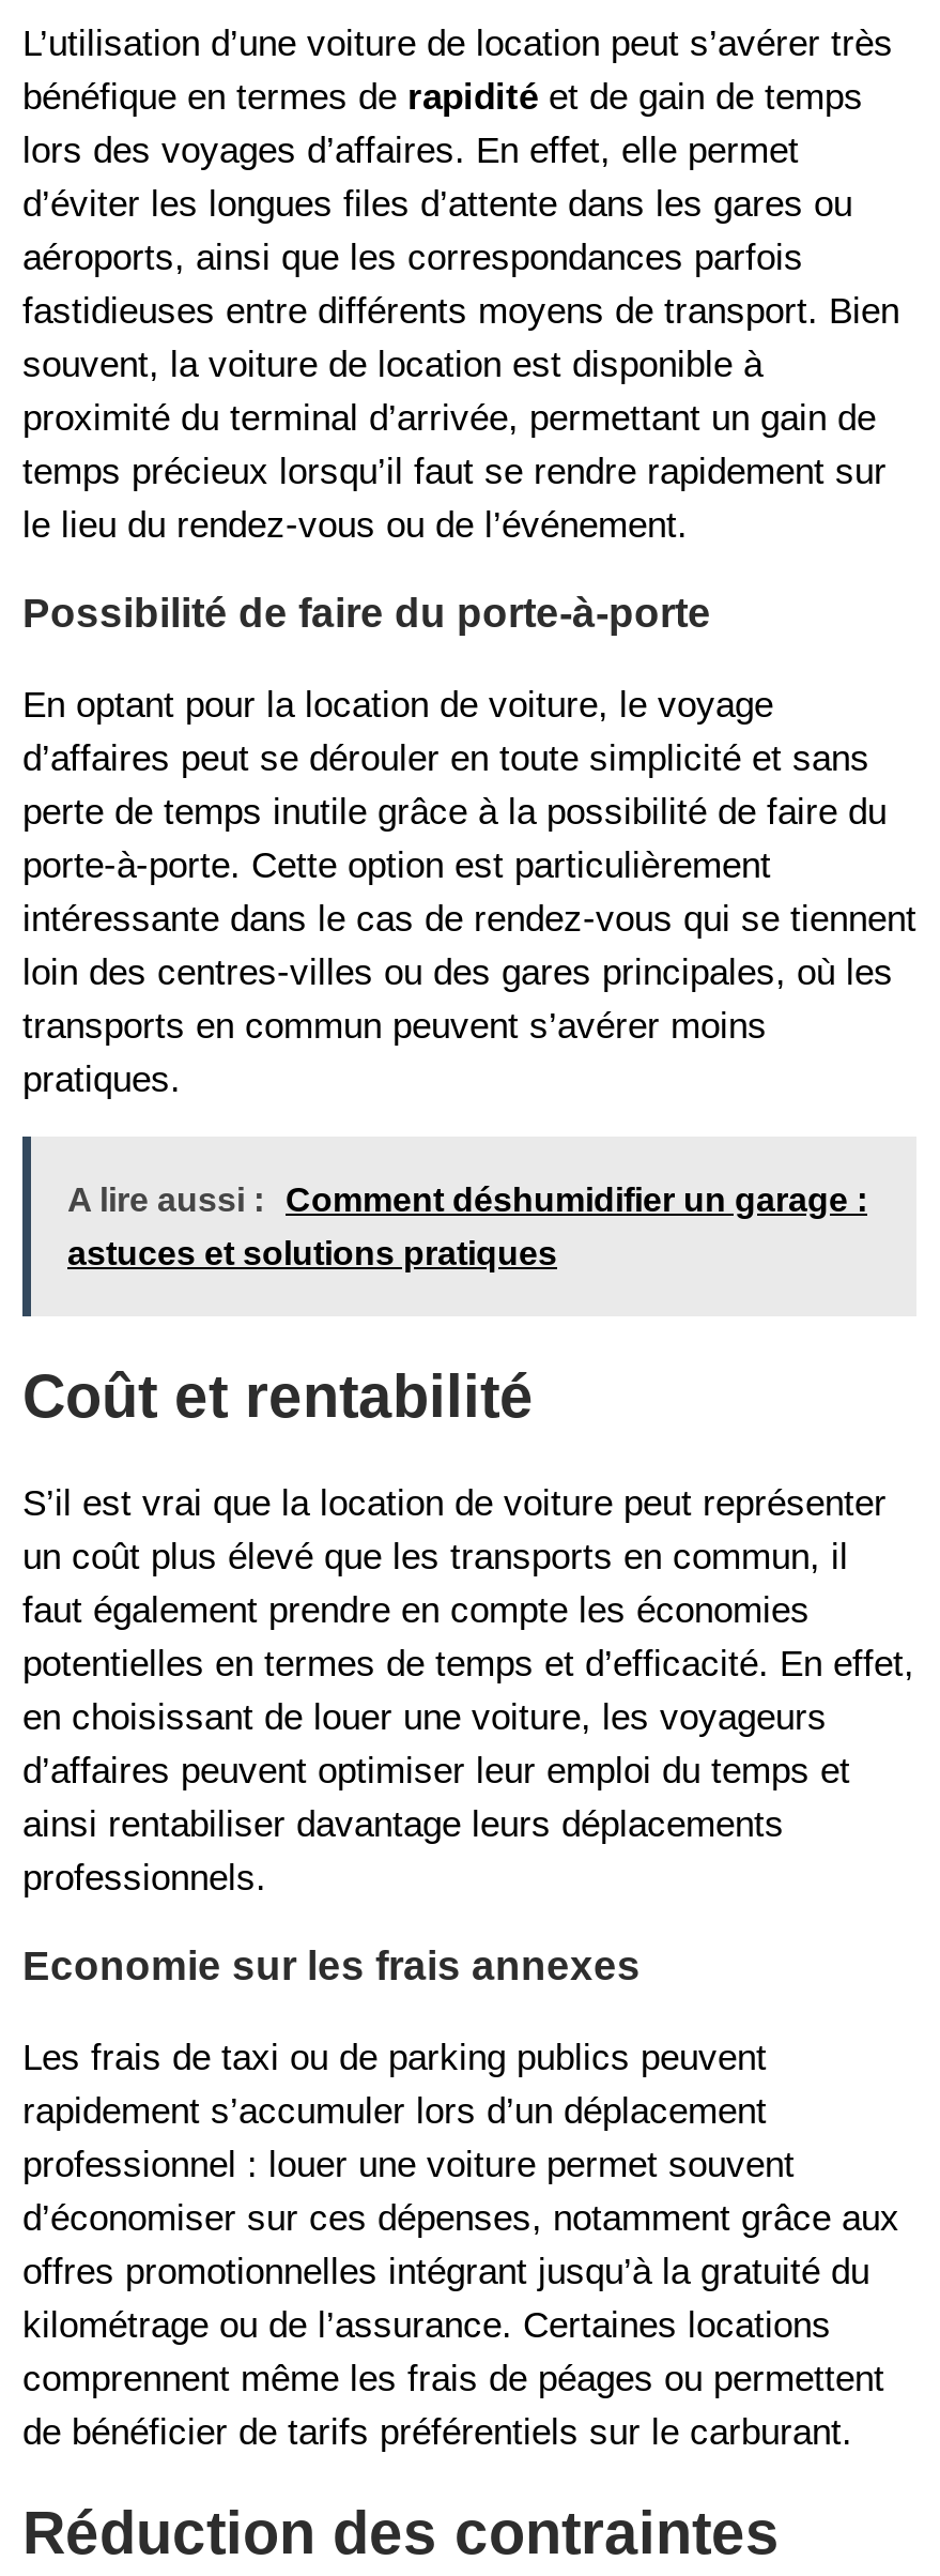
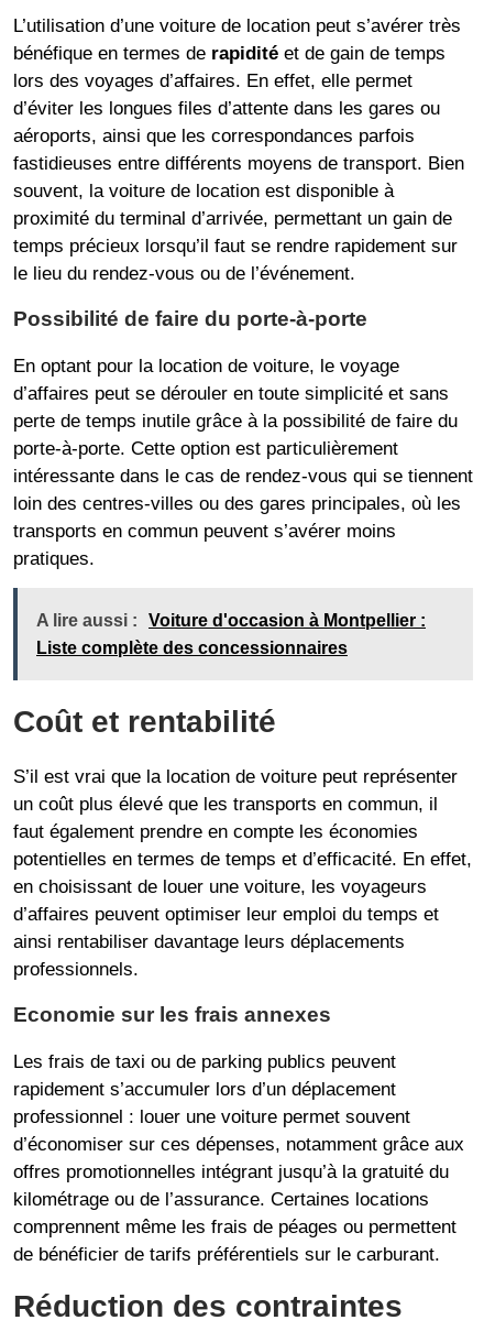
- A lire aussi : Comment déshumidifier un garage :
+ A lire aussi : Voiture d'occasion à Montpellier :

- astuces et solutions pratiques
+ Liste complète des concessionnaires
